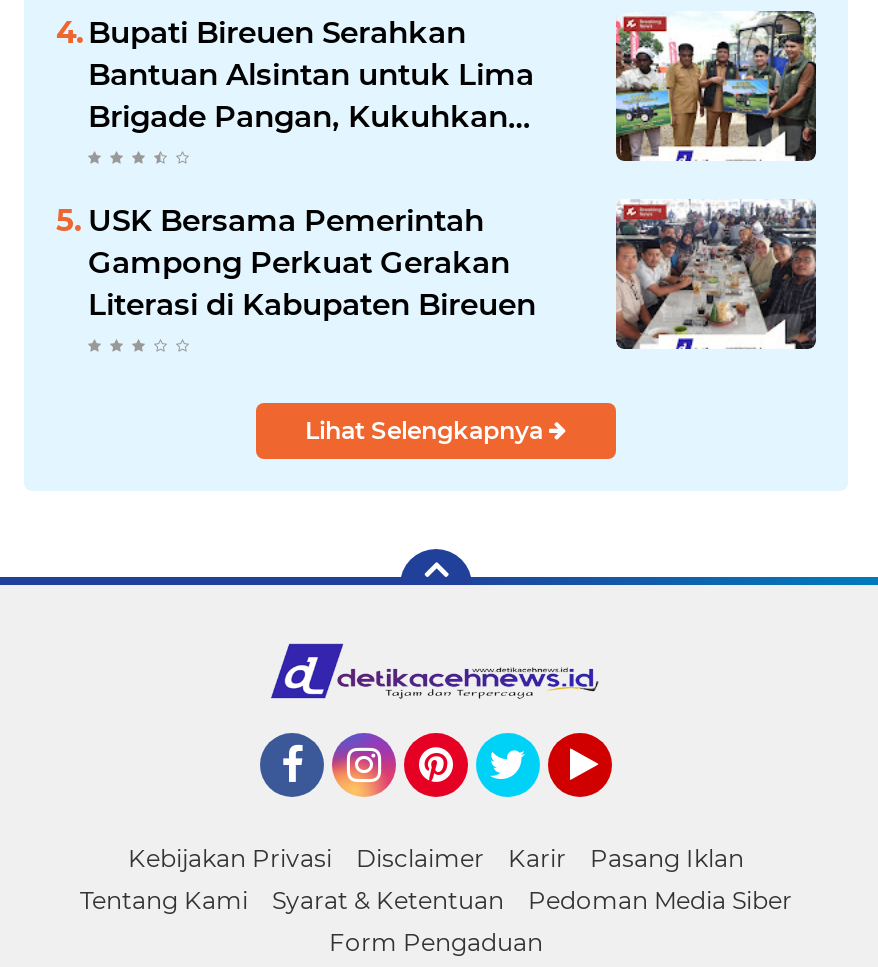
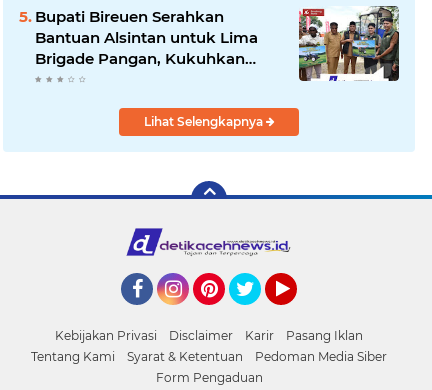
- [image]
- USK Bersama Pemerintah
- Gampong Perkuat Gerakan
- Literasi di Kabupaten Bireuen
